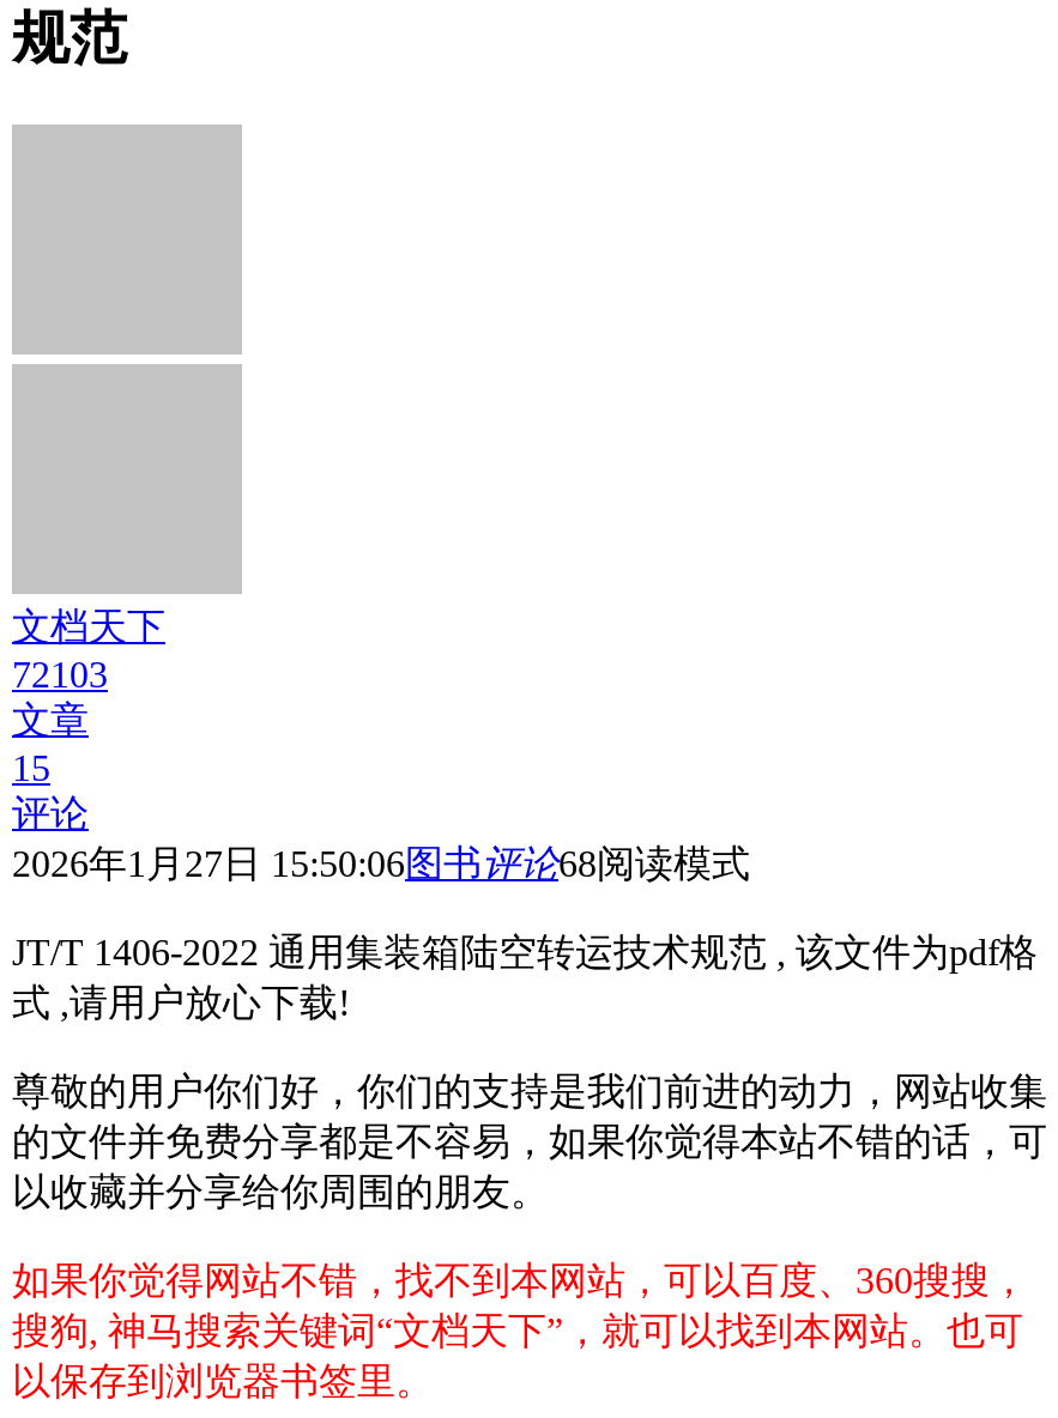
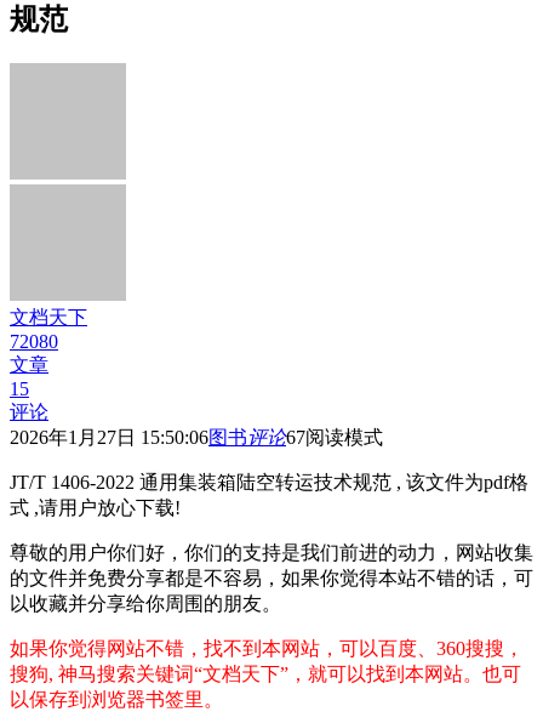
- 72103
+ 72080

- 2026年1月27日 15:50:06图书评论68阅读模式
+ 2026年1月27日 15:50:06图书评论67阅读模式
